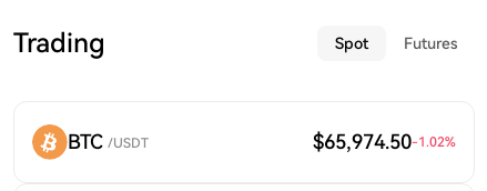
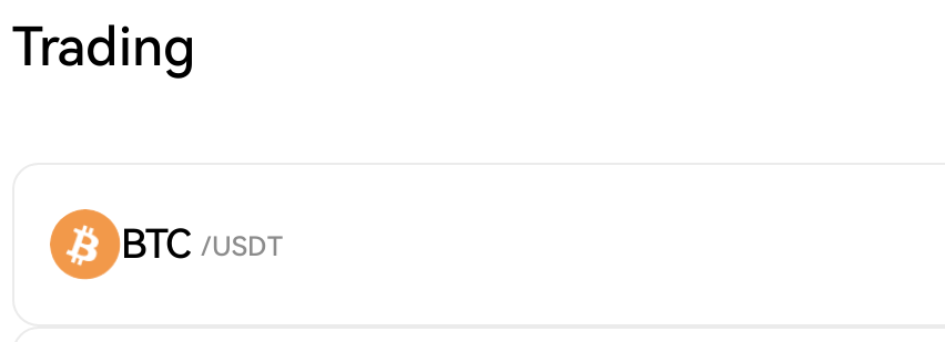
- Spot
- Futures

- $65,974.50-1.02%
